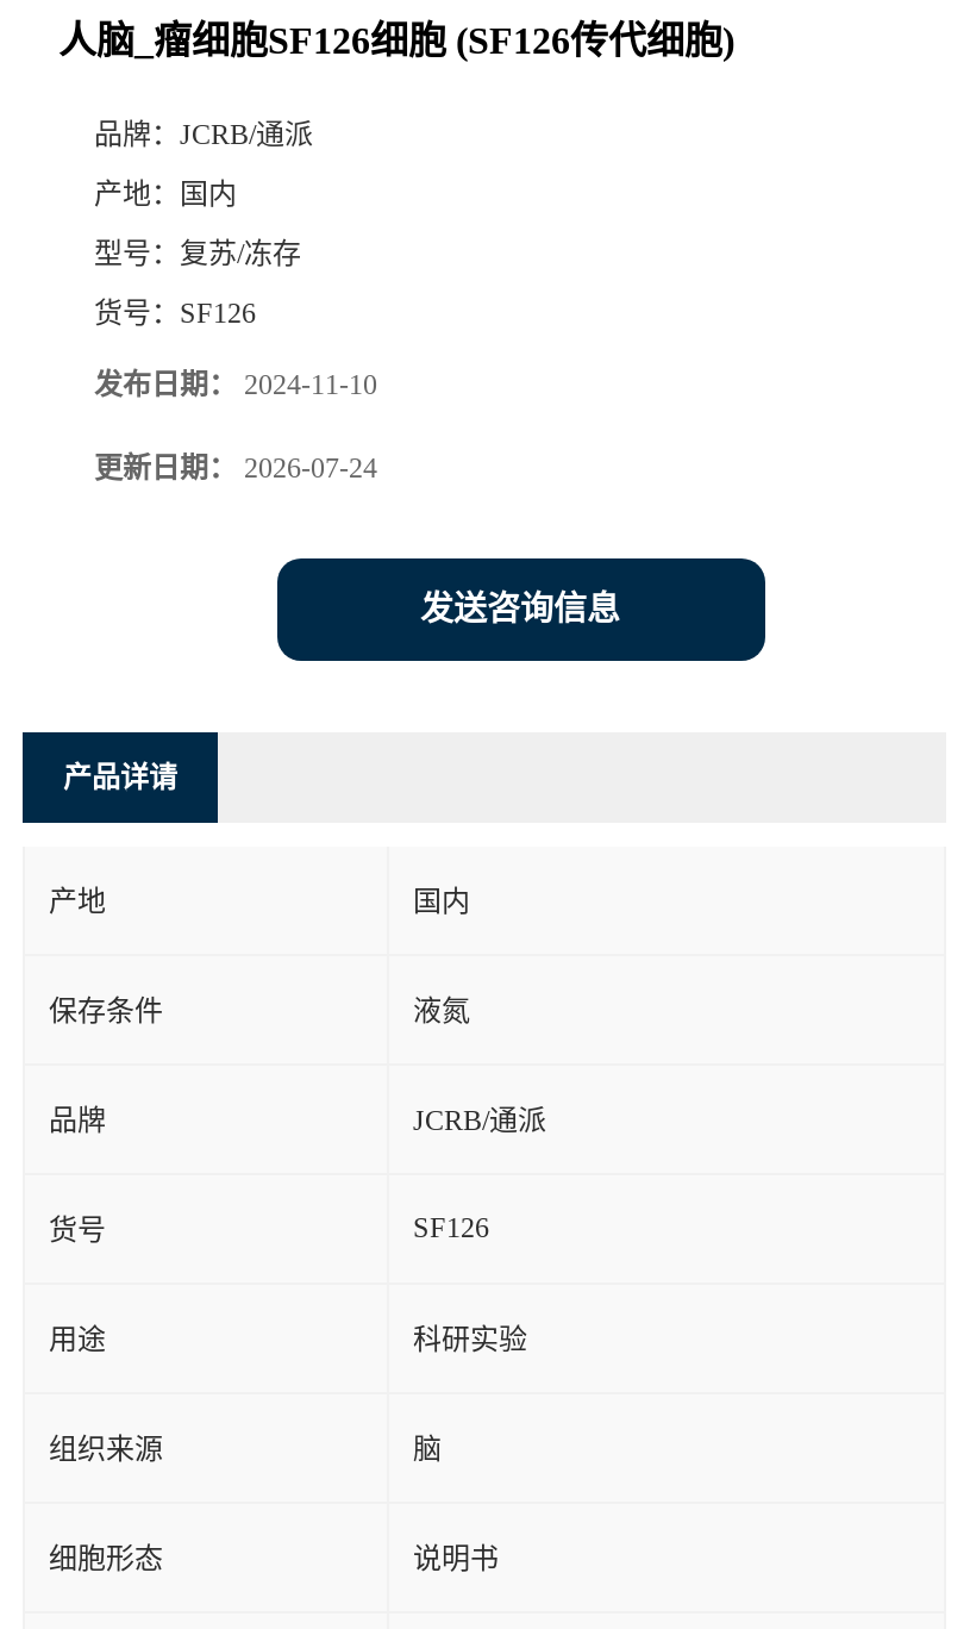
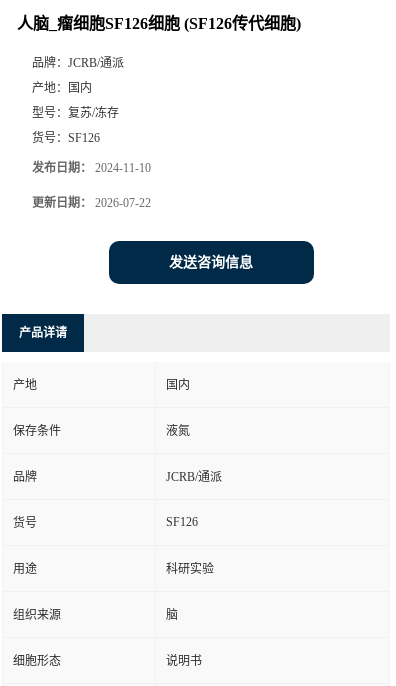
- 更新日期：2026-07-24
+ 更新日期：2026-07-22
